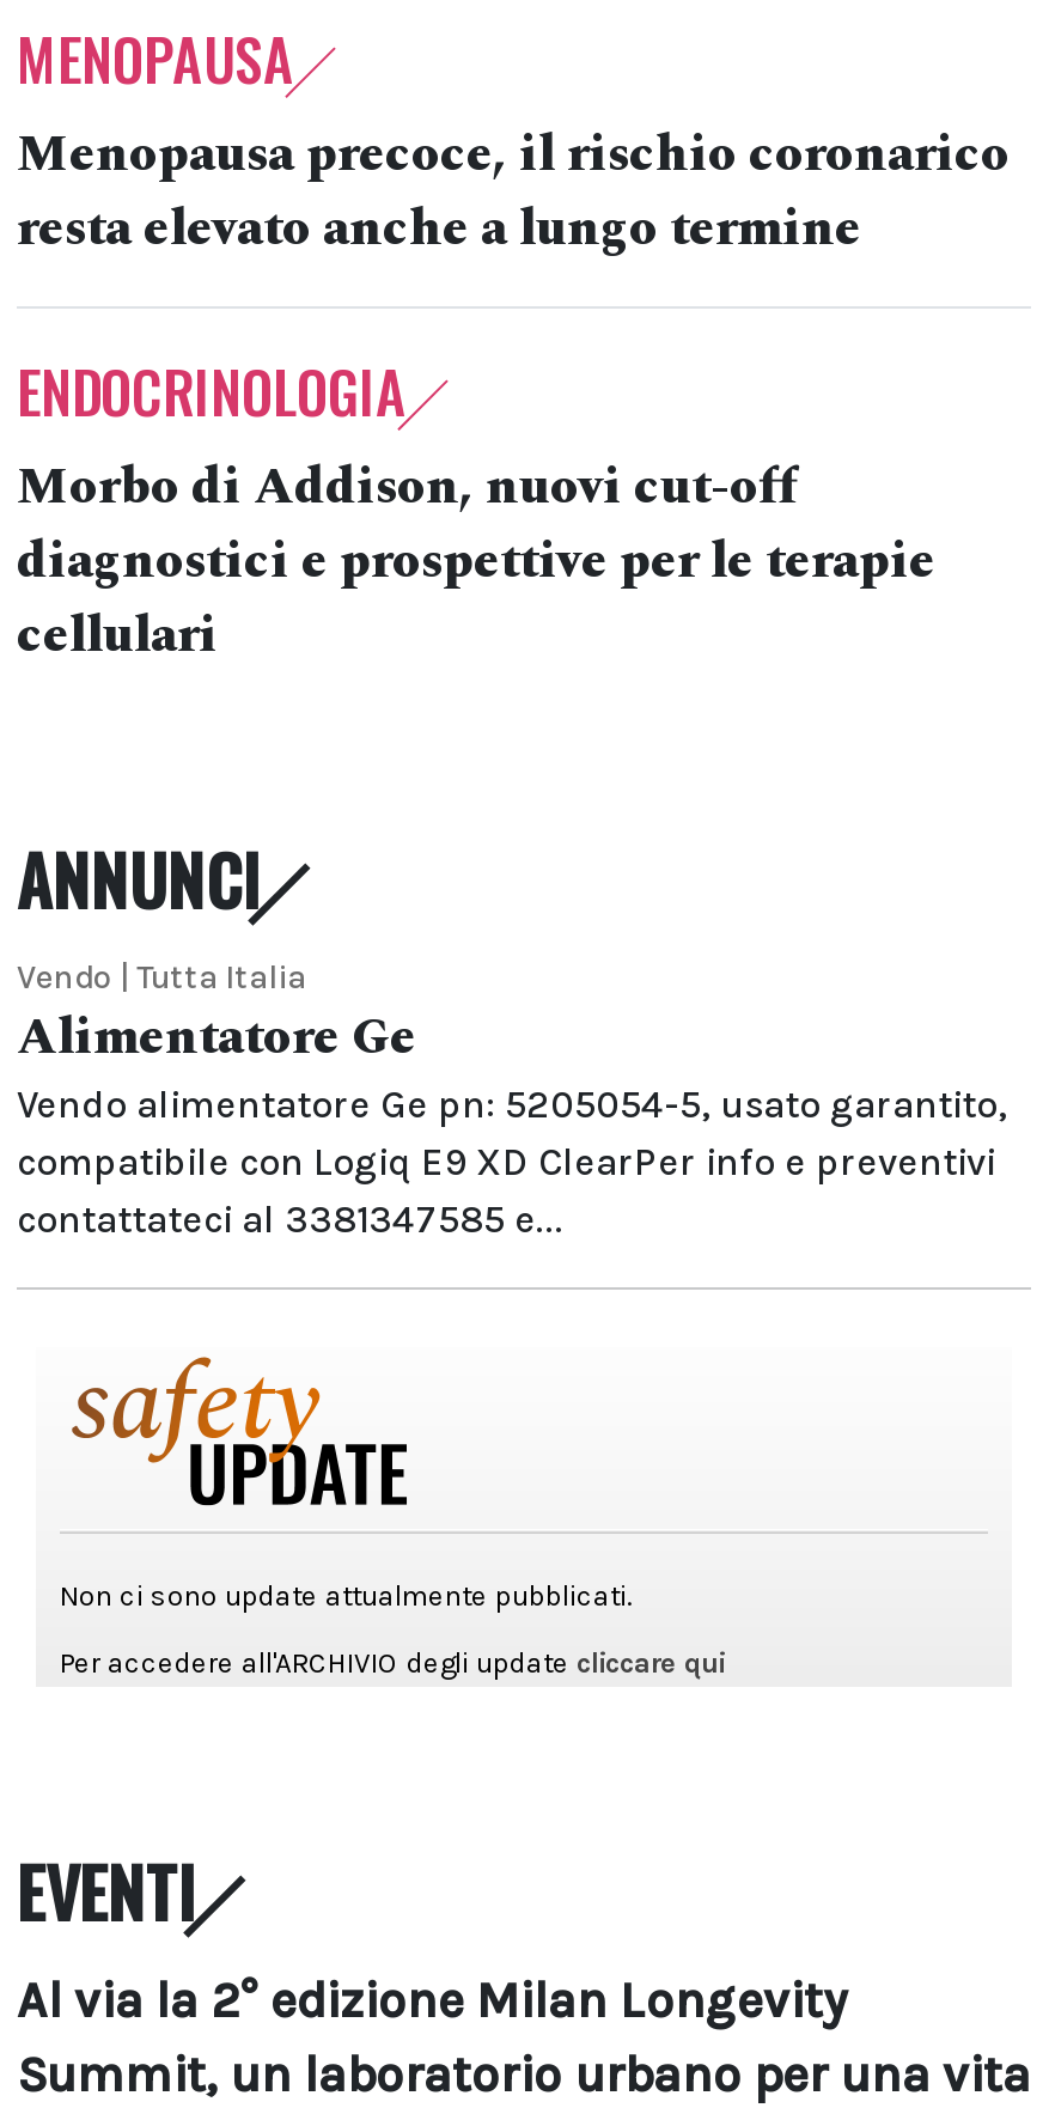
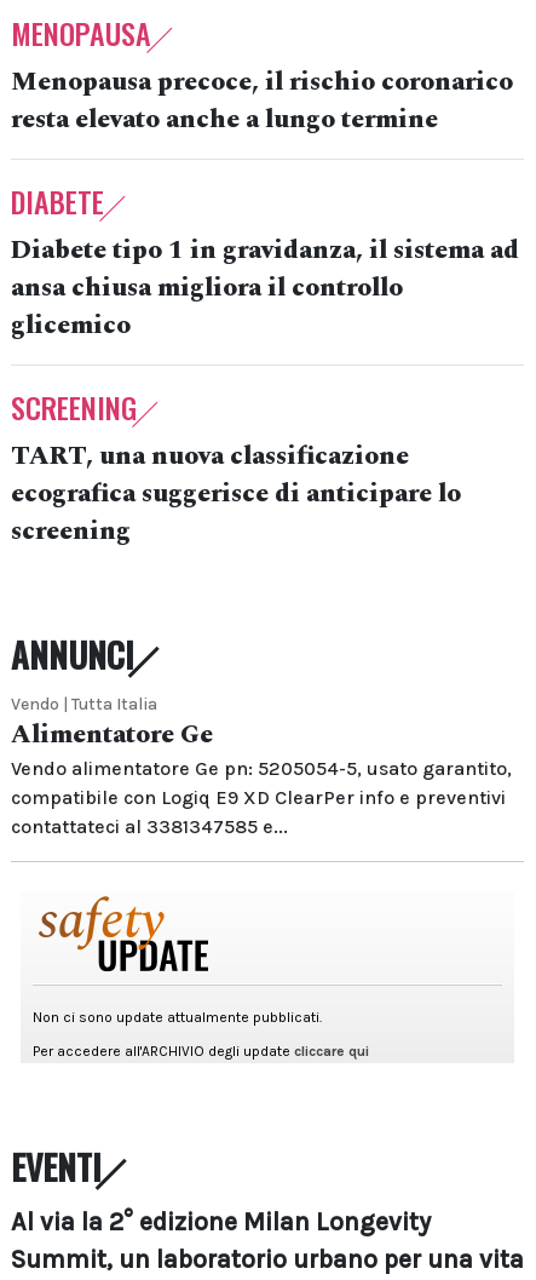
- ENDOCRINOLOGIA
- Morbo di Addison, nuovi cut-off
- diagnostici e prospettive per le terapie
- cellulari
+ DIABETE
+ Diabete tipo 1 in gravidanza, il sistema ad
+ ansa chiusa migliora il controllo
+ glicemico
+ SCREENING
+ TART, una nuova classificazione
+ ecografica suggerisce di anticipare lo
+ screening
